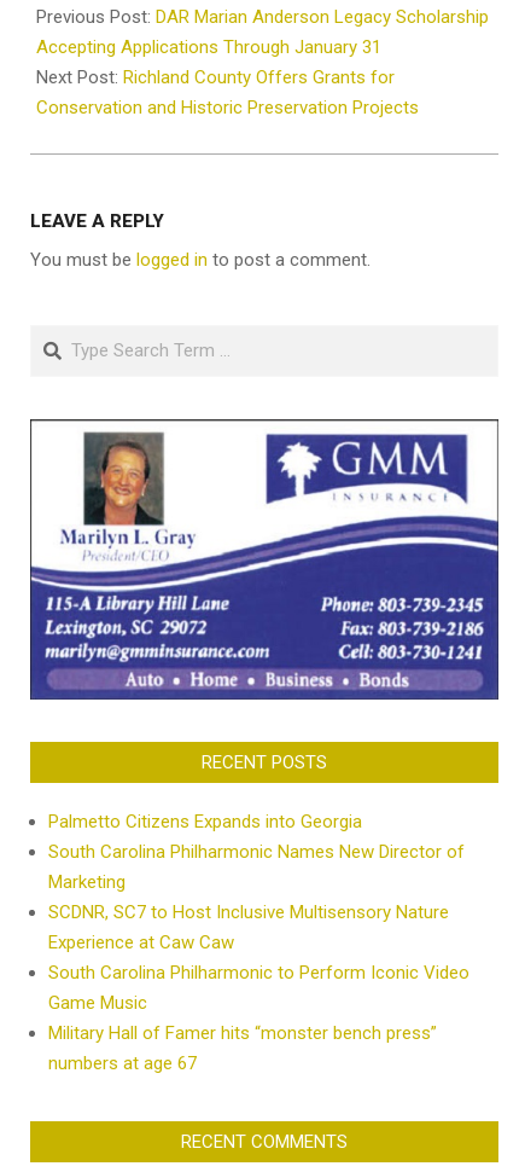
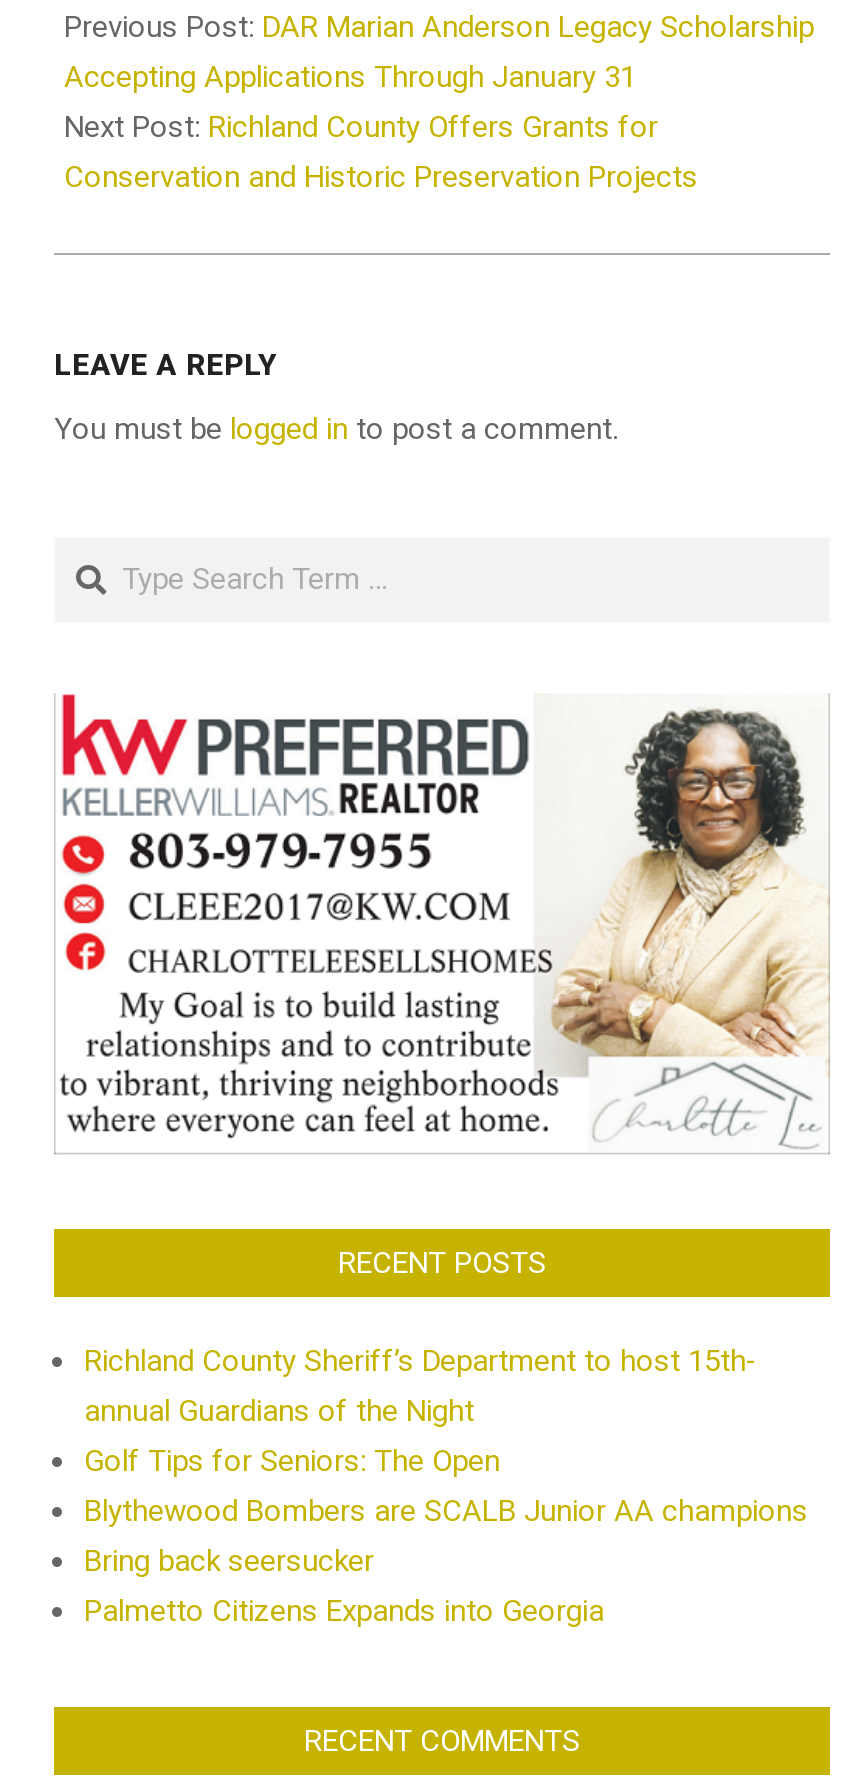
- [image]
+ [image]

+ Richland County Sheriff’s Department to host 15th-
+ annual Guardians of the Night
+ Golf Tips for Seniors: The Open
+ Blythewood Bombers are SCALB Junior AA champions
+ Bring back seersucker

moved down: Palmetto Citizens Expands into Georgia

- South Carolina Philharmonic Names New Director of
- Marketing
- SCDNR, SC7 to Host Inclusive Multisensory Nature
- Experience at Caw Caw
- South Carolina Philharmonic to Perform Iconic Video
- Game Music
- Military Hall of Famer hits “monster bench press”
- numbers at age 67
